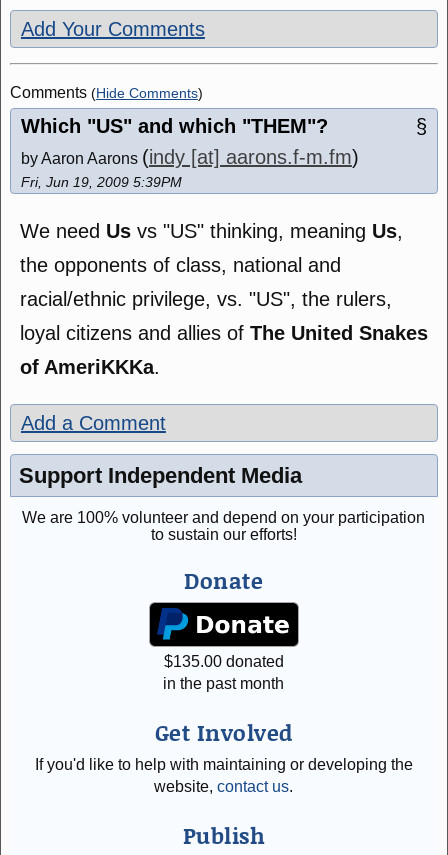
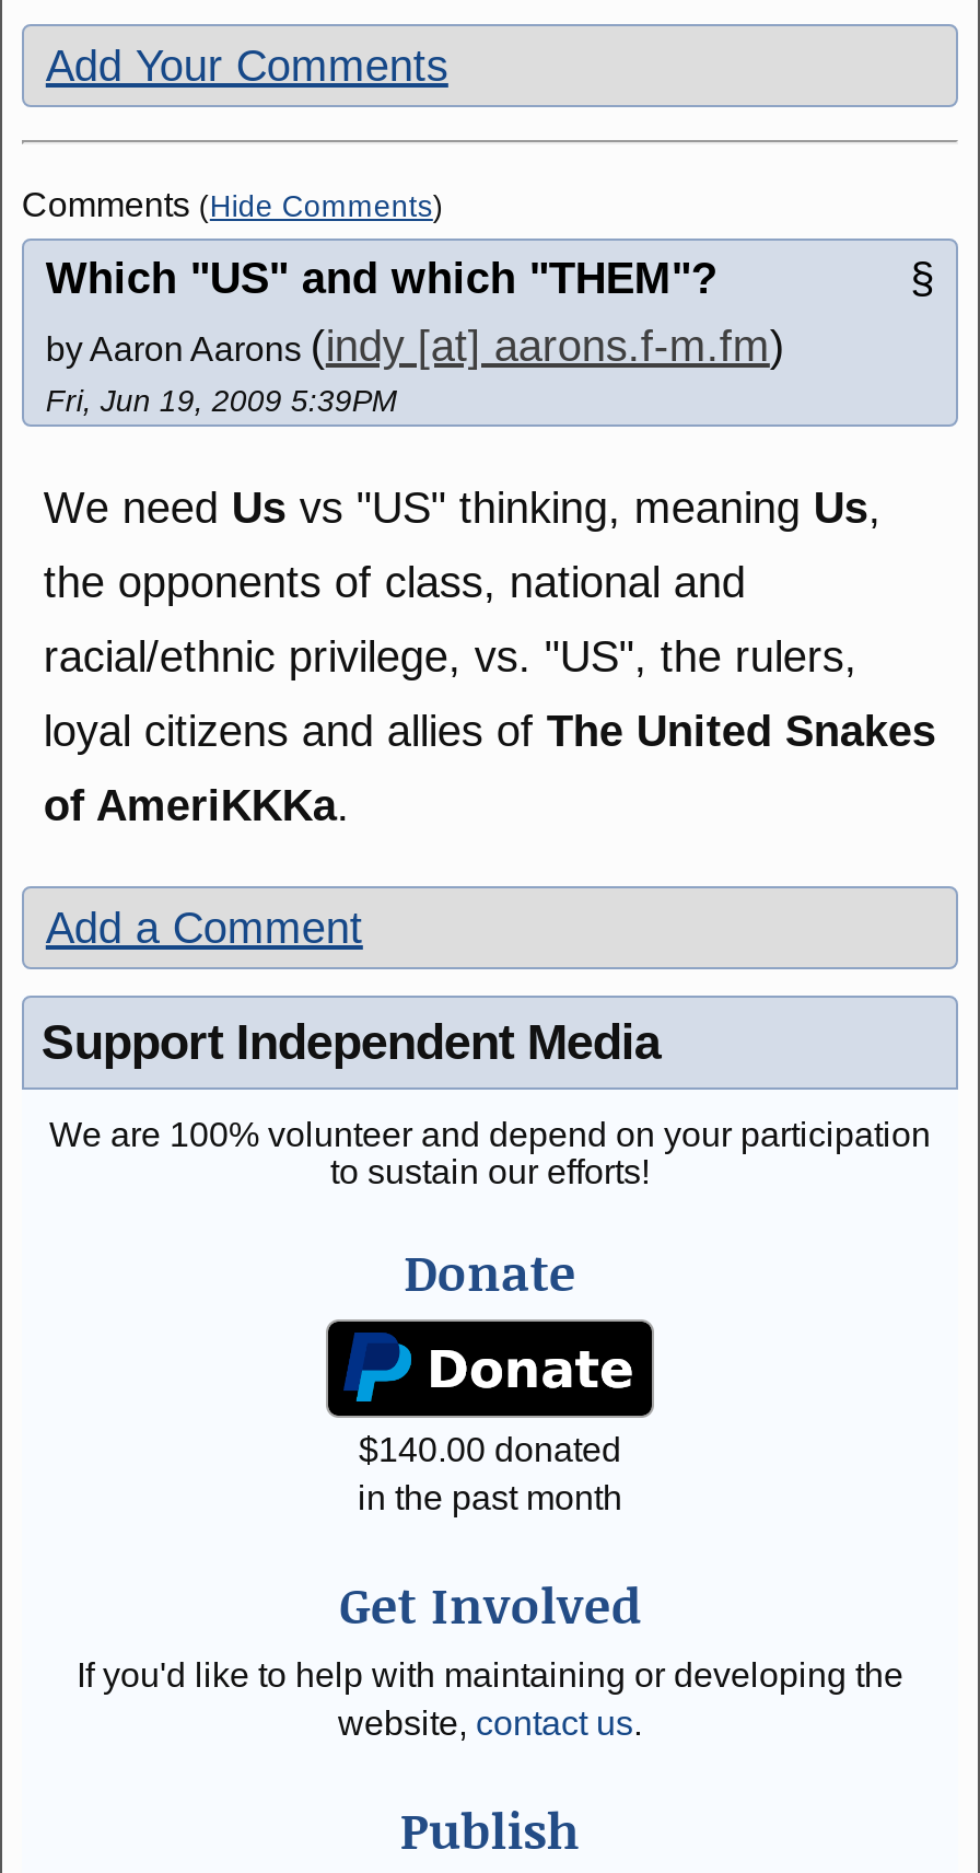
- $135.00 donated
+ $140.00 donated
